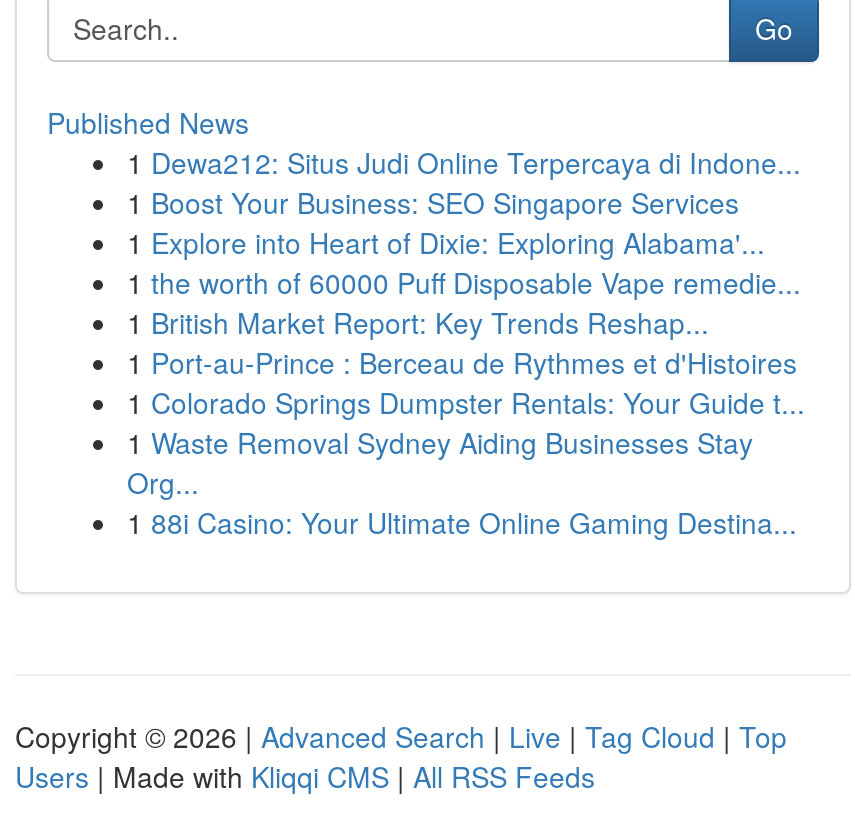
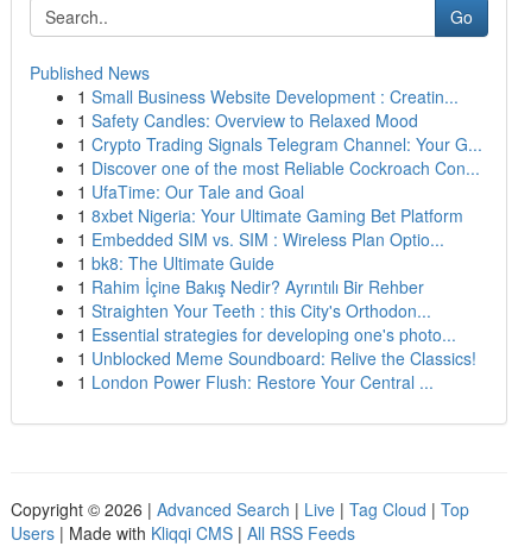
- 1 Dewa212: Situs Judi Online Terpercaya di Indone...
- 1 Boost Your Business: SEO Singapore Services
- 1 Explore into Heart of Dixie: Exploring Alabama'...
- 1 the worth of 60000 Puff Disposable Vape remedie...
- 1 British Market Report: Key Trends Reshap...
- 1 Port-au-Prince : Berceau de Rythmes et d'Histoires
- 1 Colorado Springs Dumpster Rentals: Your Guide t...
- 1 Waste Removal Sydney Aiding Businesses Stay
- Org...
- 1 88i Casino: Your Ultimate Online Gaming Destina...
+ 1 Small Business Website Development : Creatin...
+ 1 Safety Candles: Overview to Relaxed Mood
+ 1 Crypto Trading Signals Telegram Channel: Your G...
+ 1 Discover one of the most Reliable Cockroach Con...
+ 1 UfaTime: Our Tale and Goal
+ 1 8xbet Nigeria: Your Ultimate Gaming Bet Platform
+ 1 Embedded SIM vs. SIM : Wireless Plan Optio...
+ 1 bk8: The Ultimate Guide
+ 1 Rahim İçine Bakış Nedir? Ayrıntılı Bir Rehber
+ 1 Straighten Your Teeth : this City's Orthodon...
+ 1 Essential strategies for developing one's photo...
+ 1 Unblocked Meme Soundboard: Relive the Classics!
+ 1 London Power Flush: Restore Your Central ...
